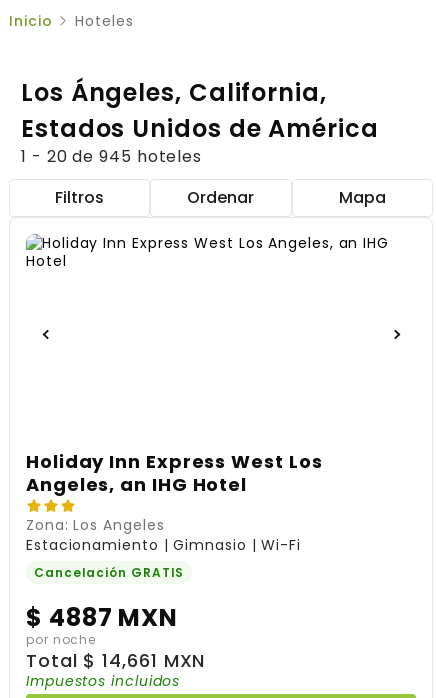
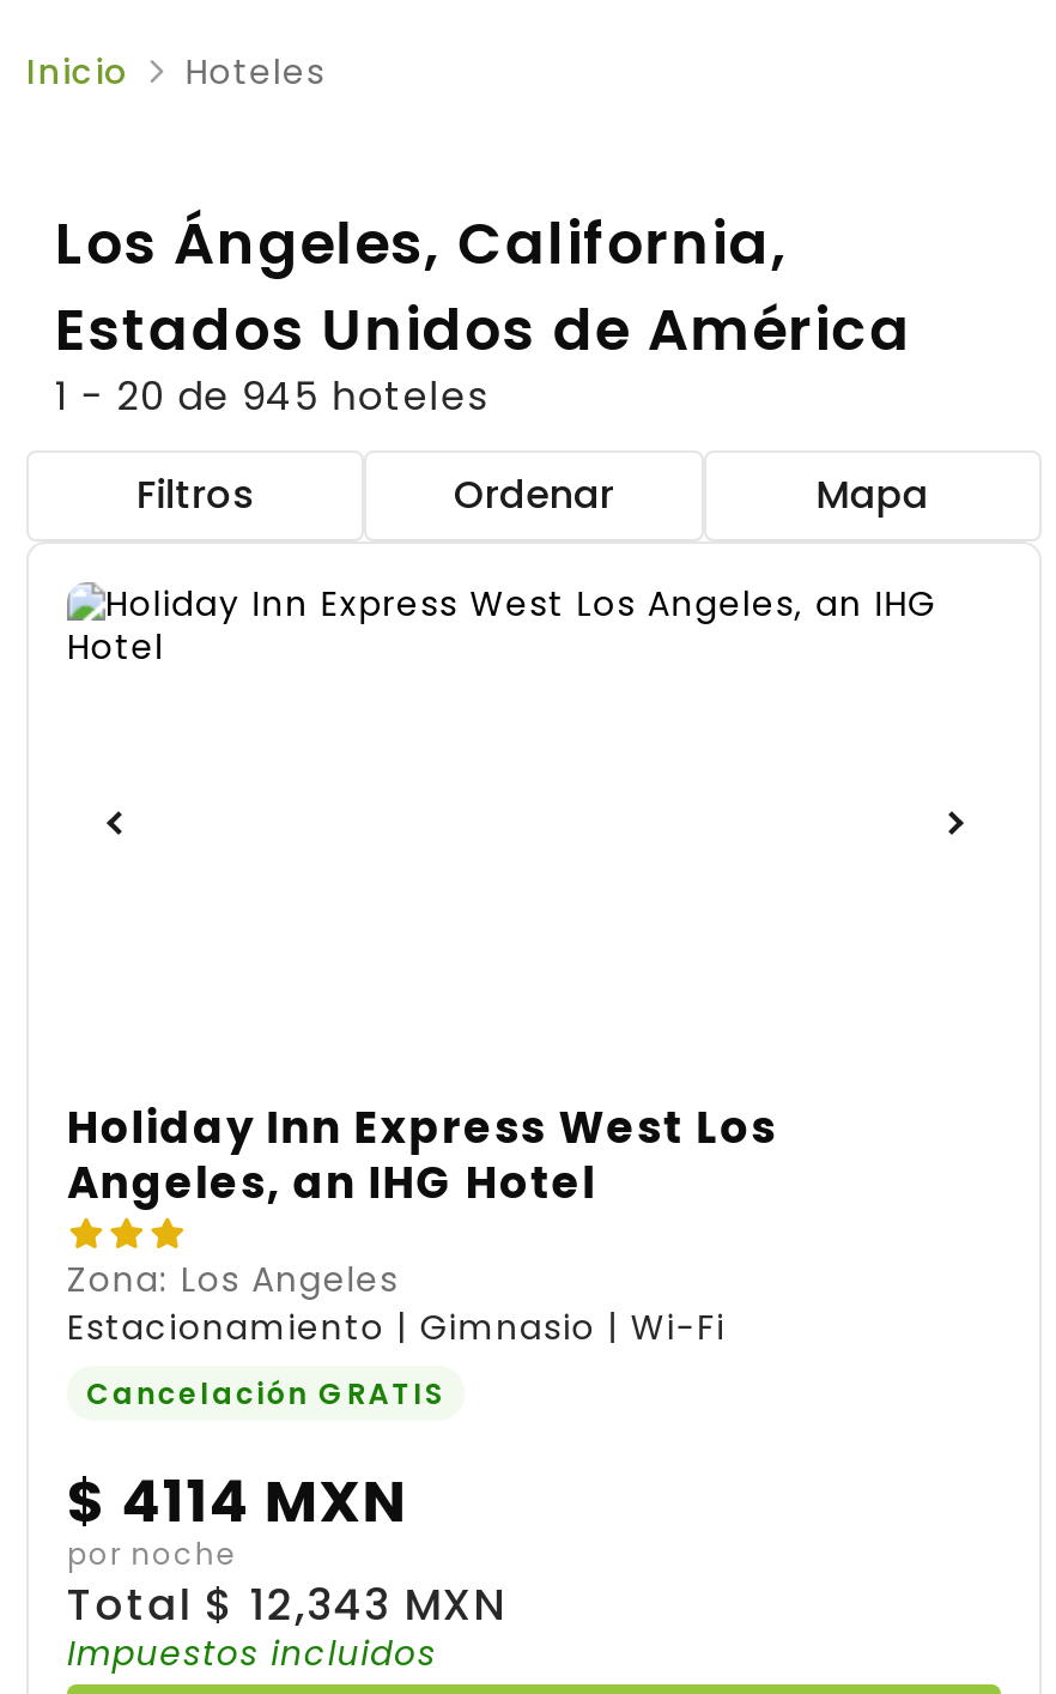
- $4887 MXN
+ $4114 MXN

- Total $14,661 MXN
+ Total $12,343 MXN
